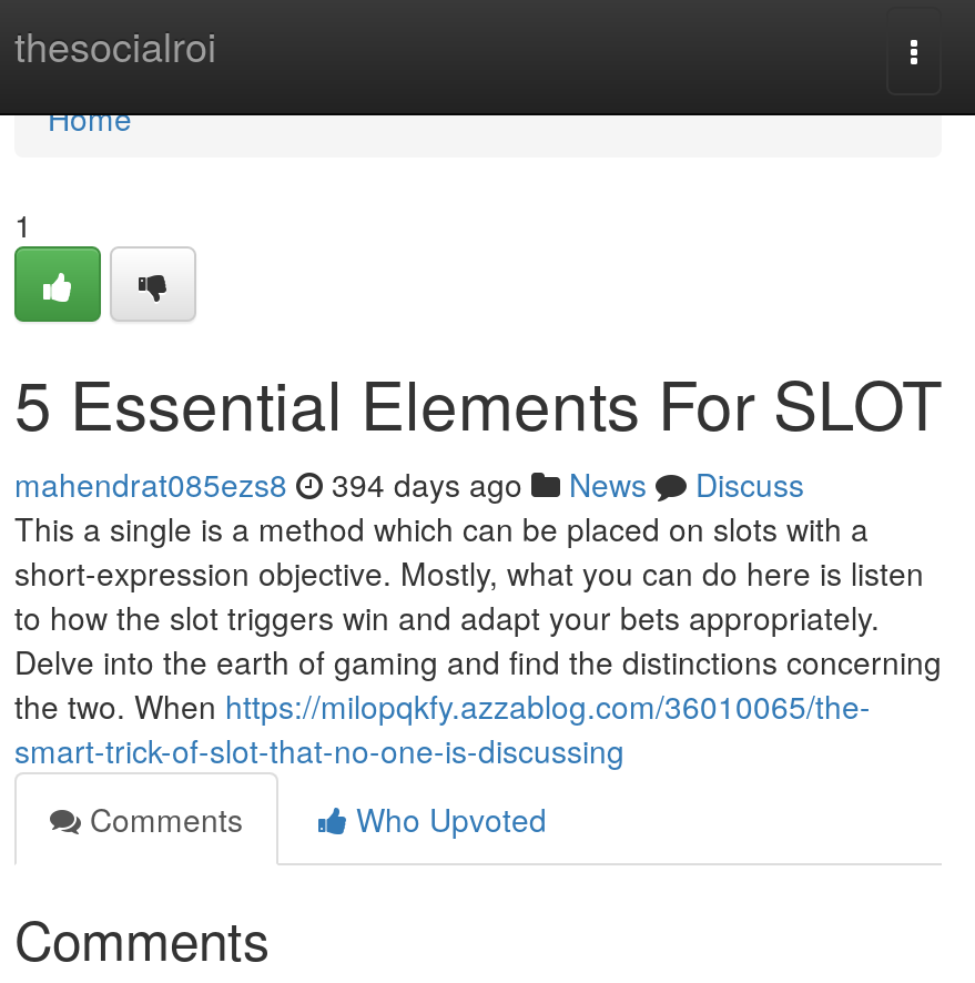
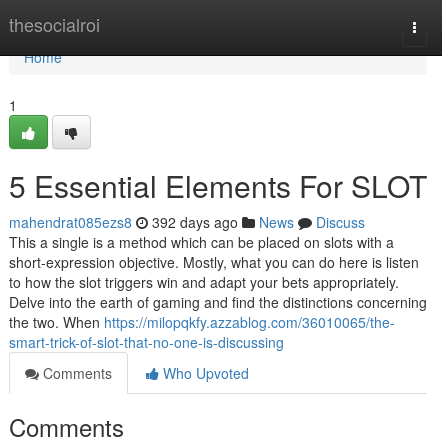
- mahendrat085ezs8 394 days ago News Discuss
+ mahendrat085ezs8 392 days ago News Discuss
